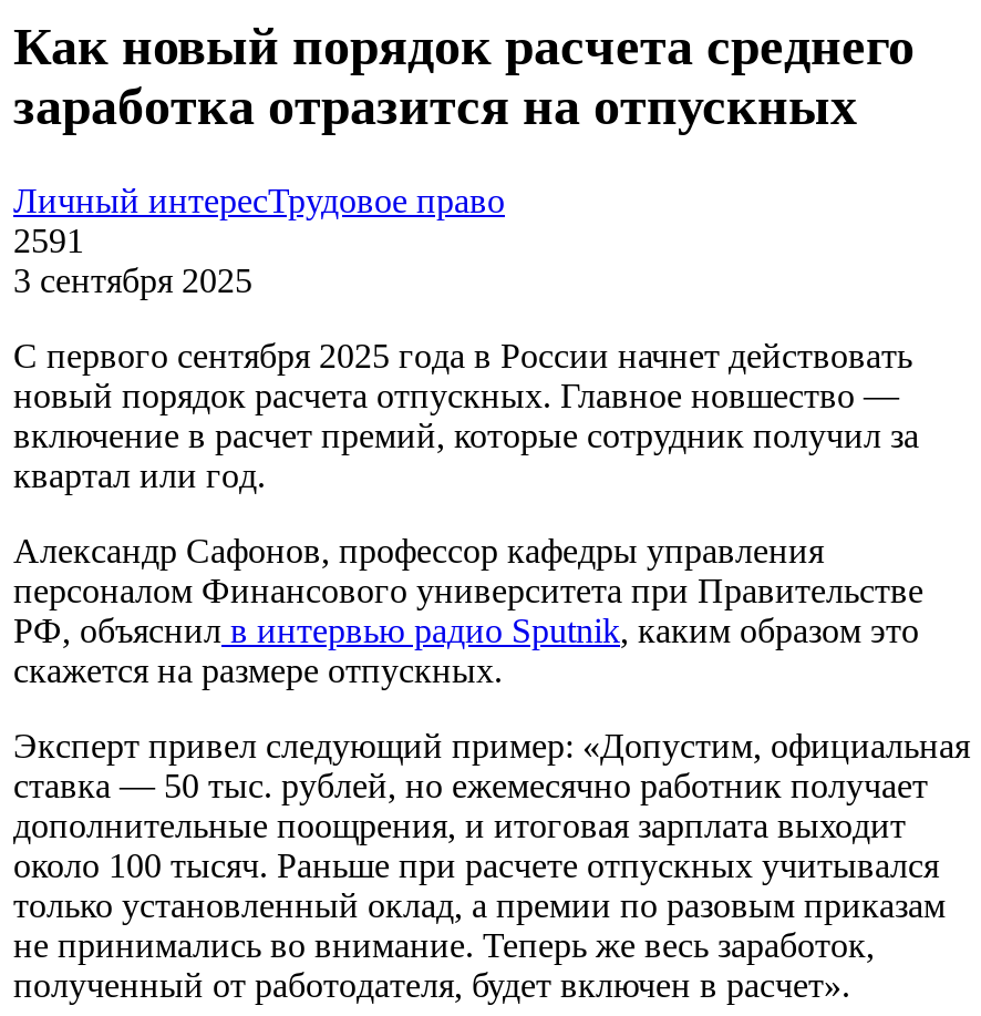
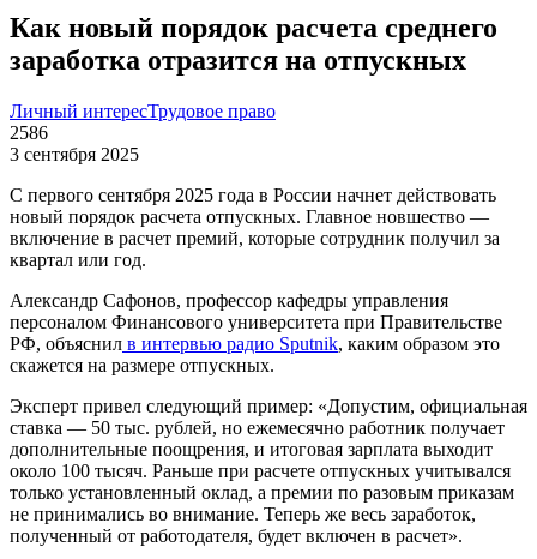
- 2591
+ 2586
